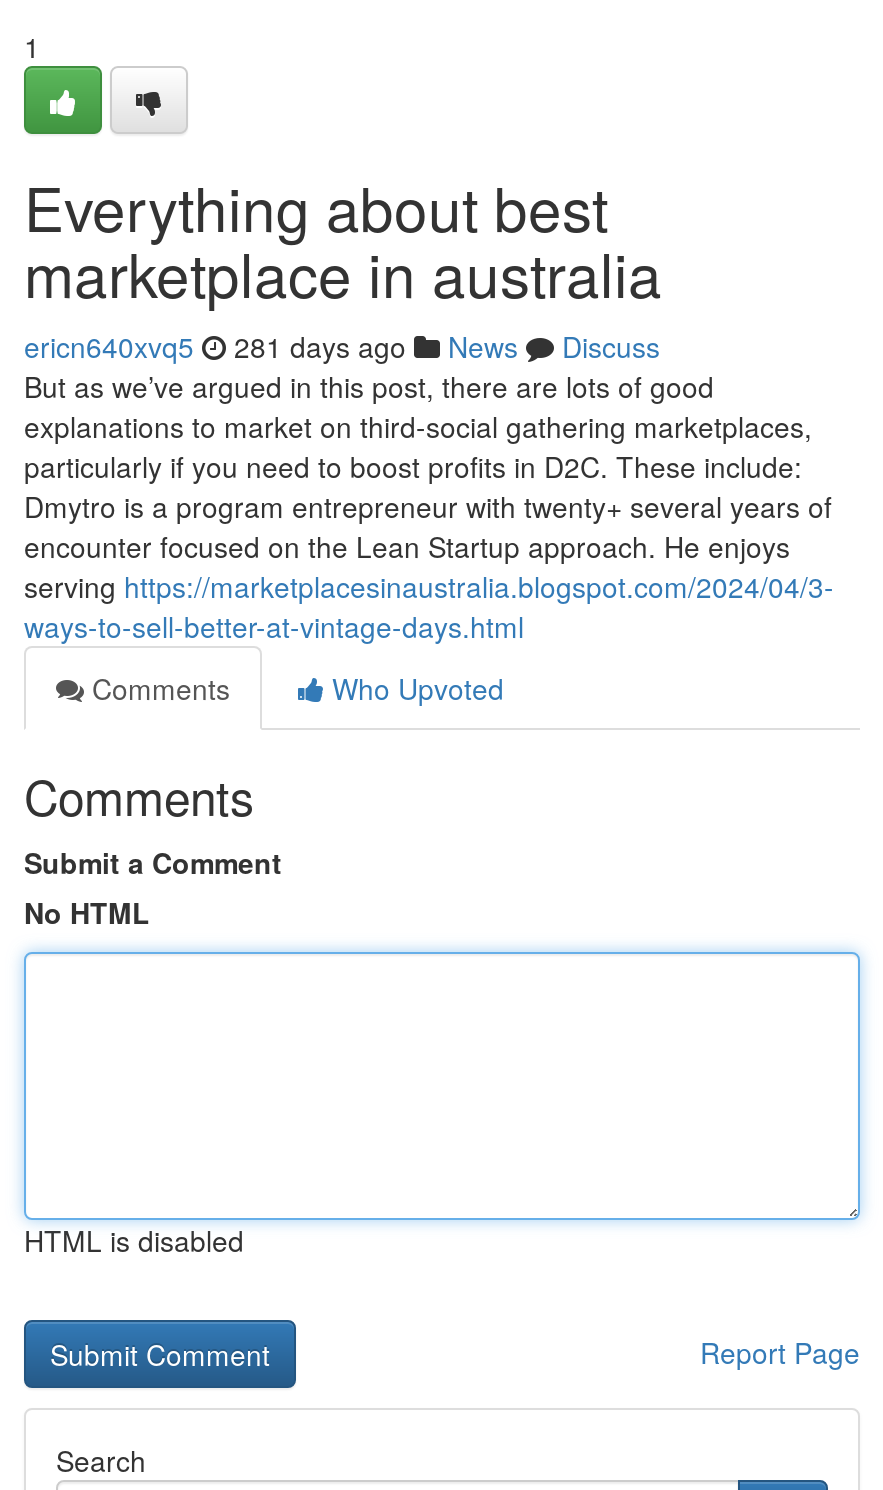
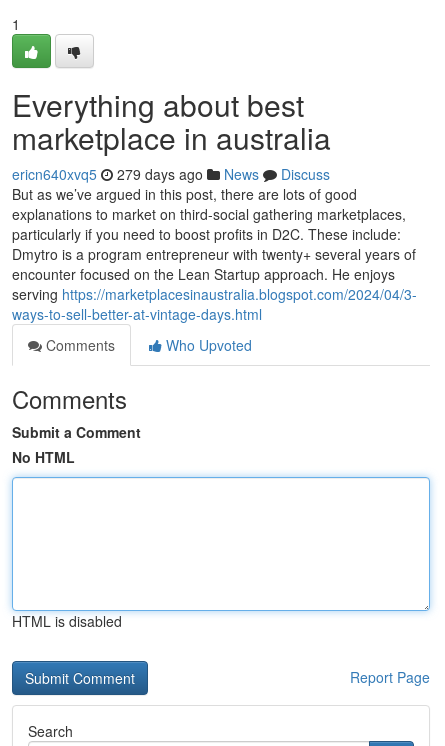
- ericn640xvq5 281 days ago News Discuss
+ ericn640xvq5 279 days ago News Discuss
